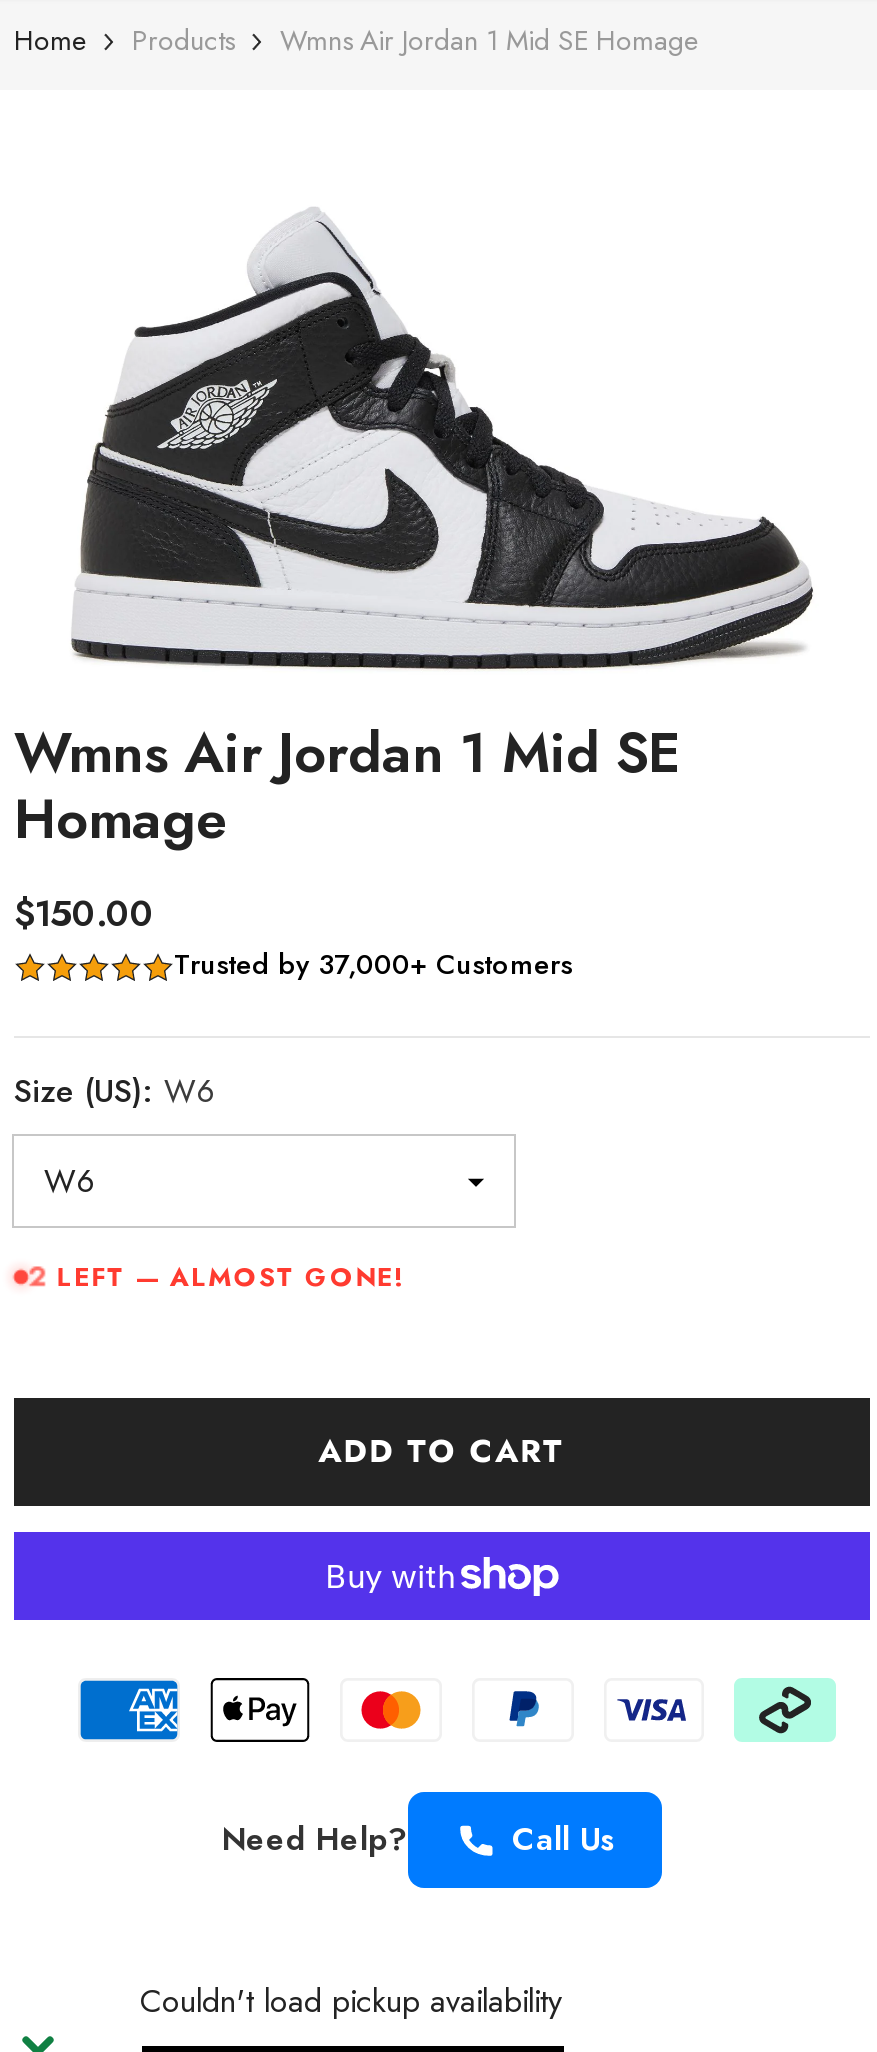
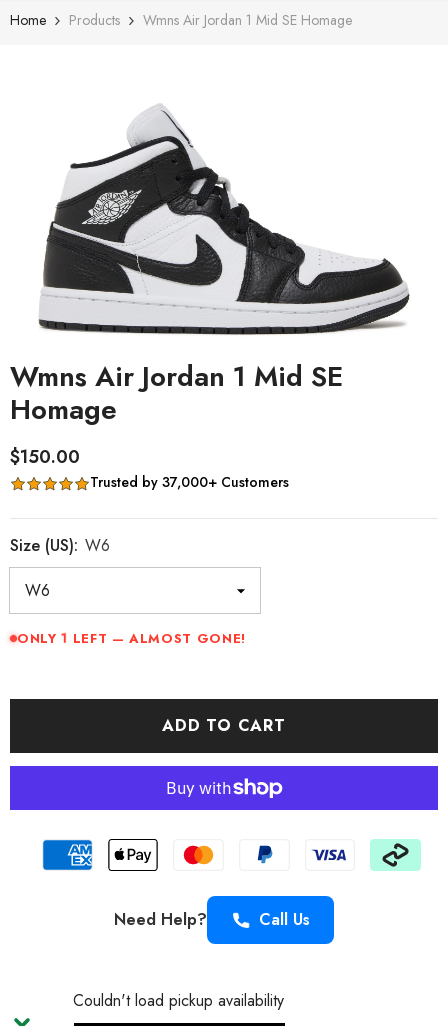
- 2 LEFT — ALMOST GONE!
+ ONLY 1 LEFT — ALMOST GONE!
